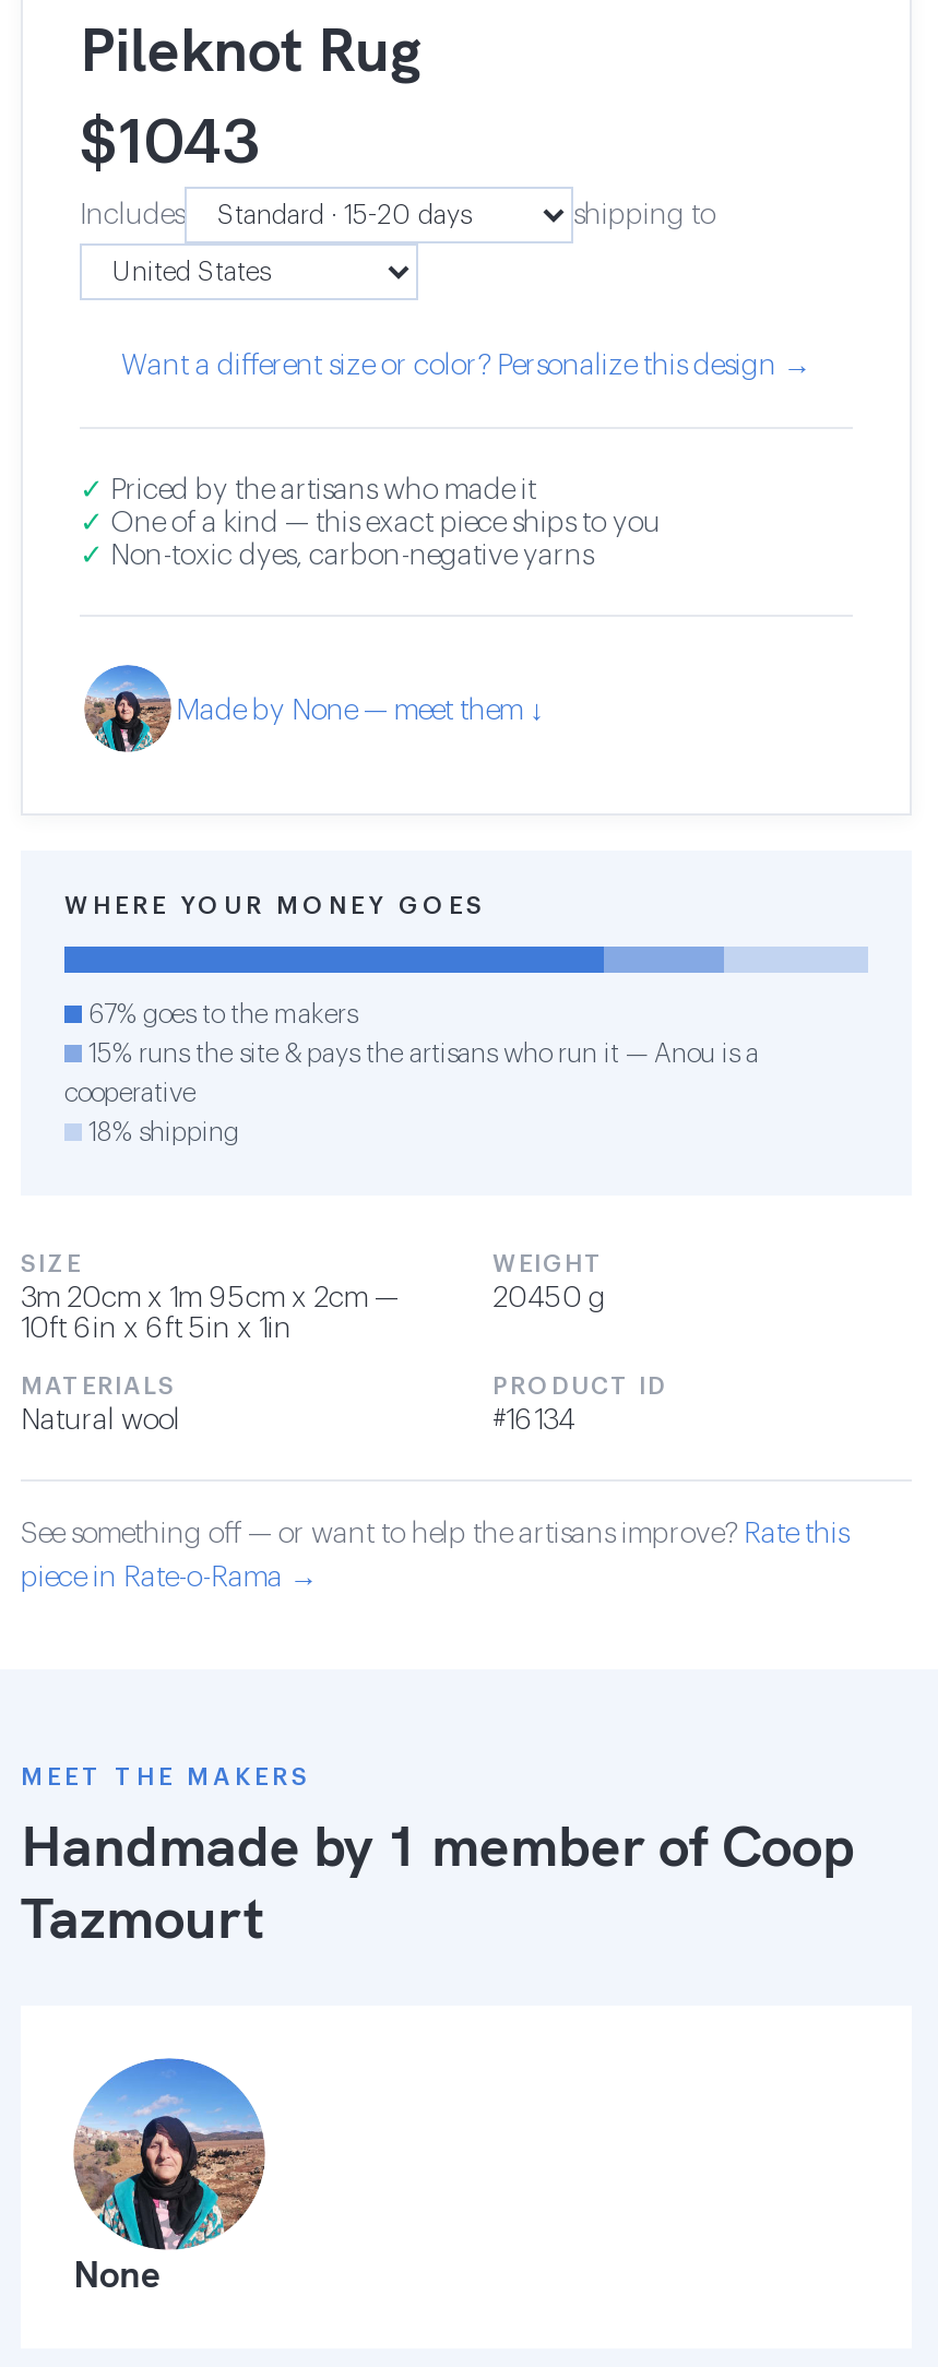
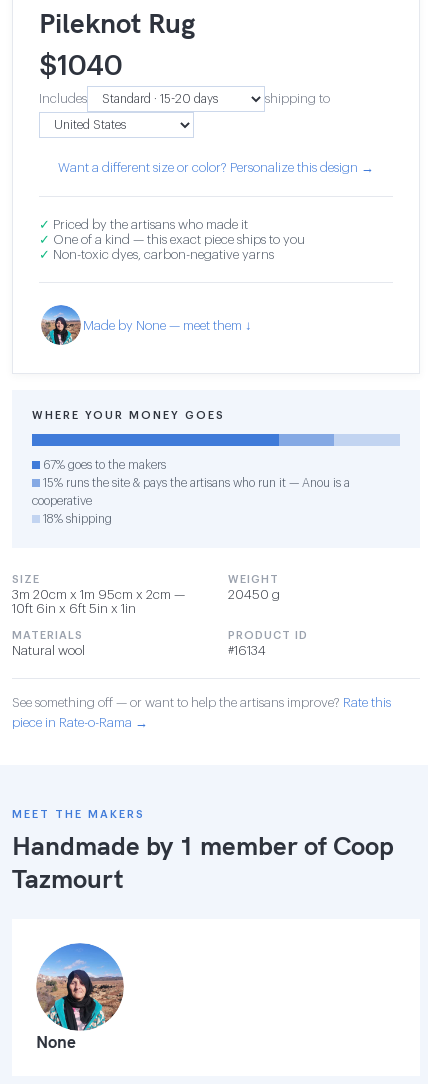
- $1043
+ $1040
